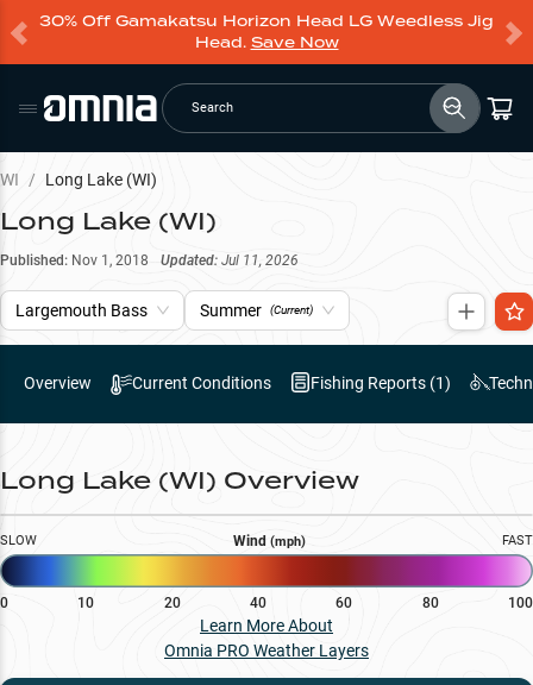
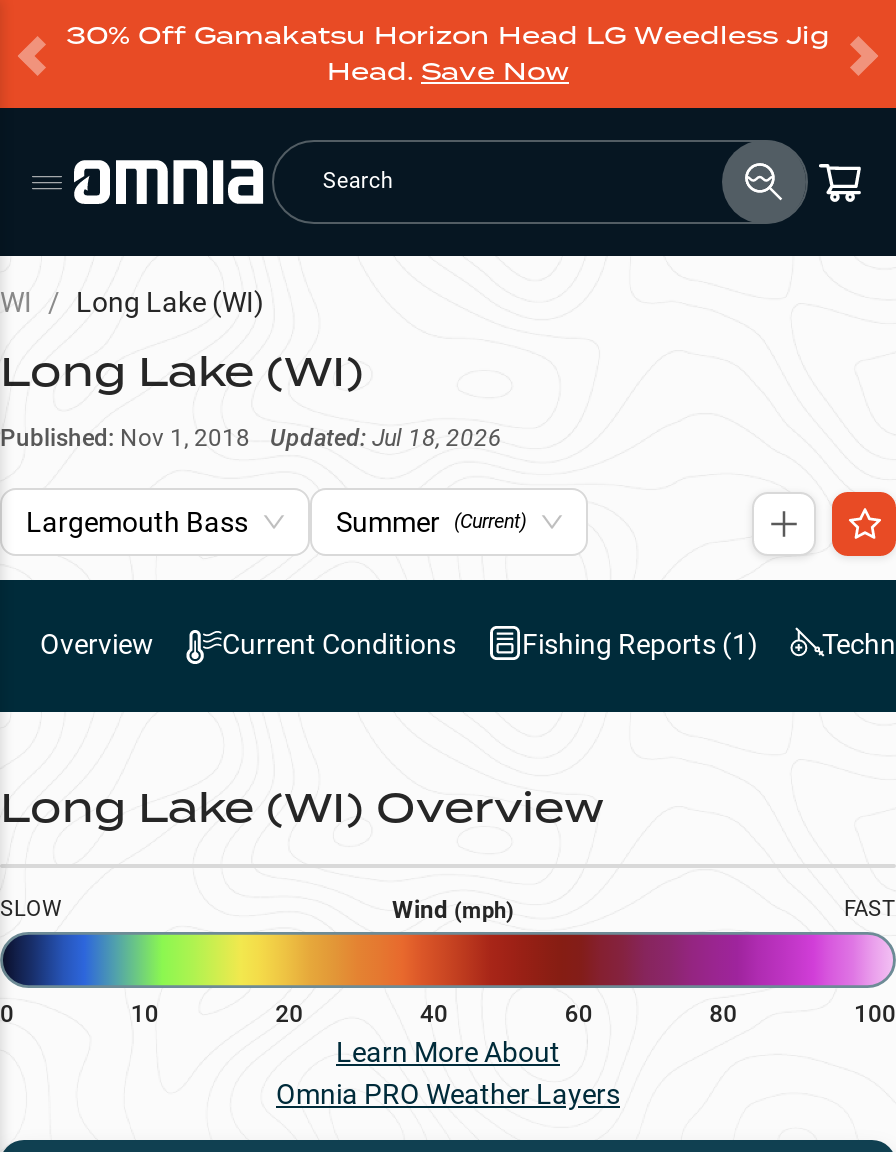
- Published: Nov 1, 2018 Updated: Jul 11, 2026
+ Published: Nov 1, 2018 Updated: Jul 18, 2026
